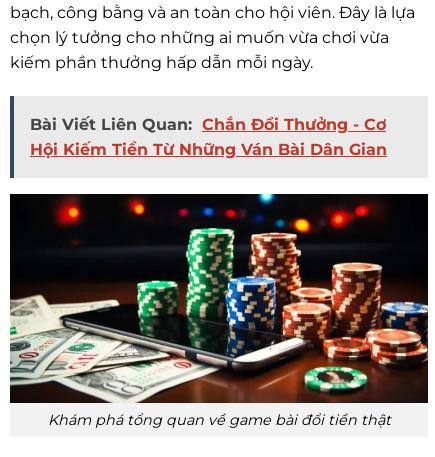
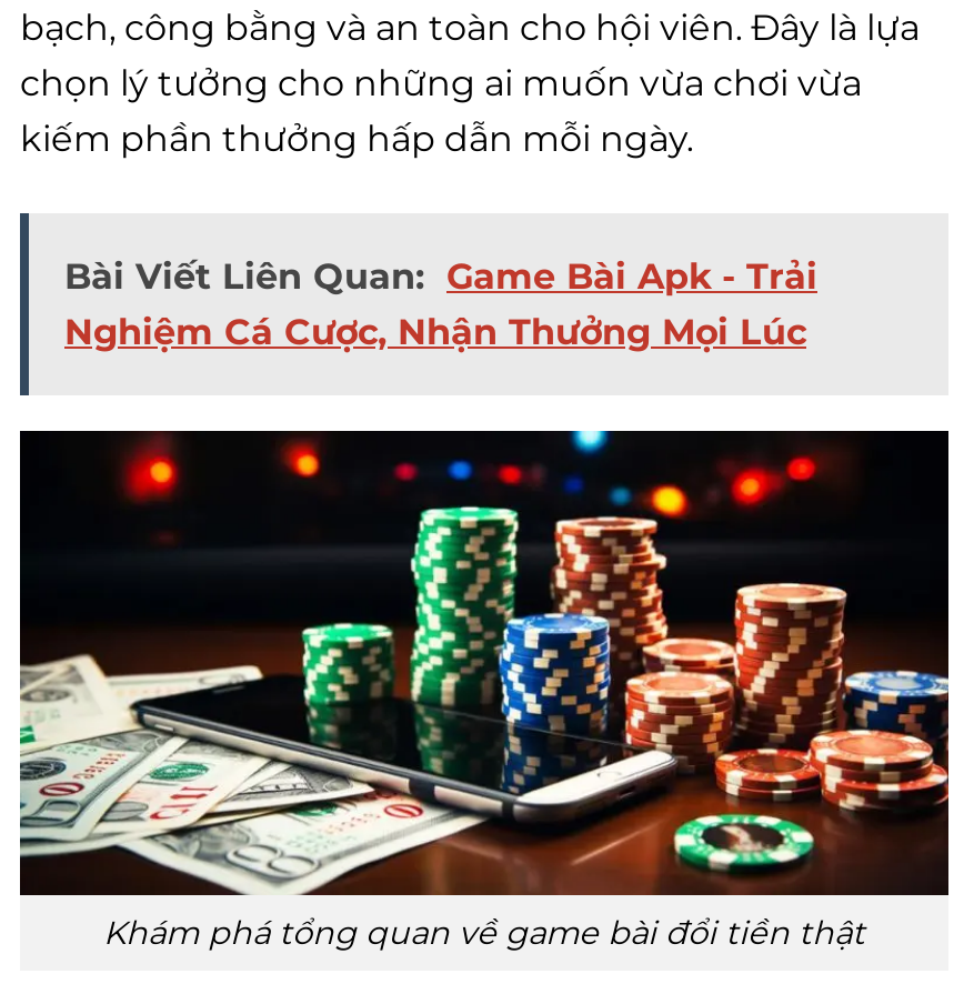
- Bài Viết Liên Quan: Chắn Đổi Thưởng - Cơ
- Hội Kiếm Tiền Từ Những Ván Bài Dân Gian
+ Bài Viết Liên Quan: Game Bài Apk - Trải
+ Nghiệm Cá Cược, Nhận Thưởng Mọi Lúc
